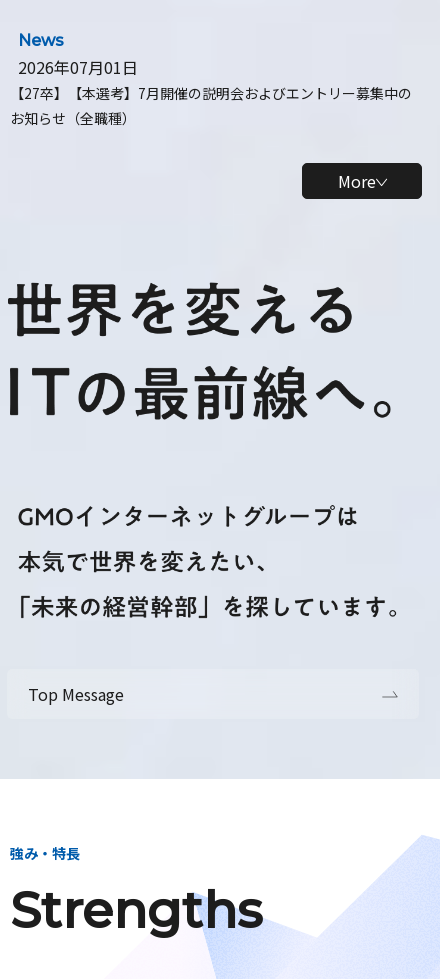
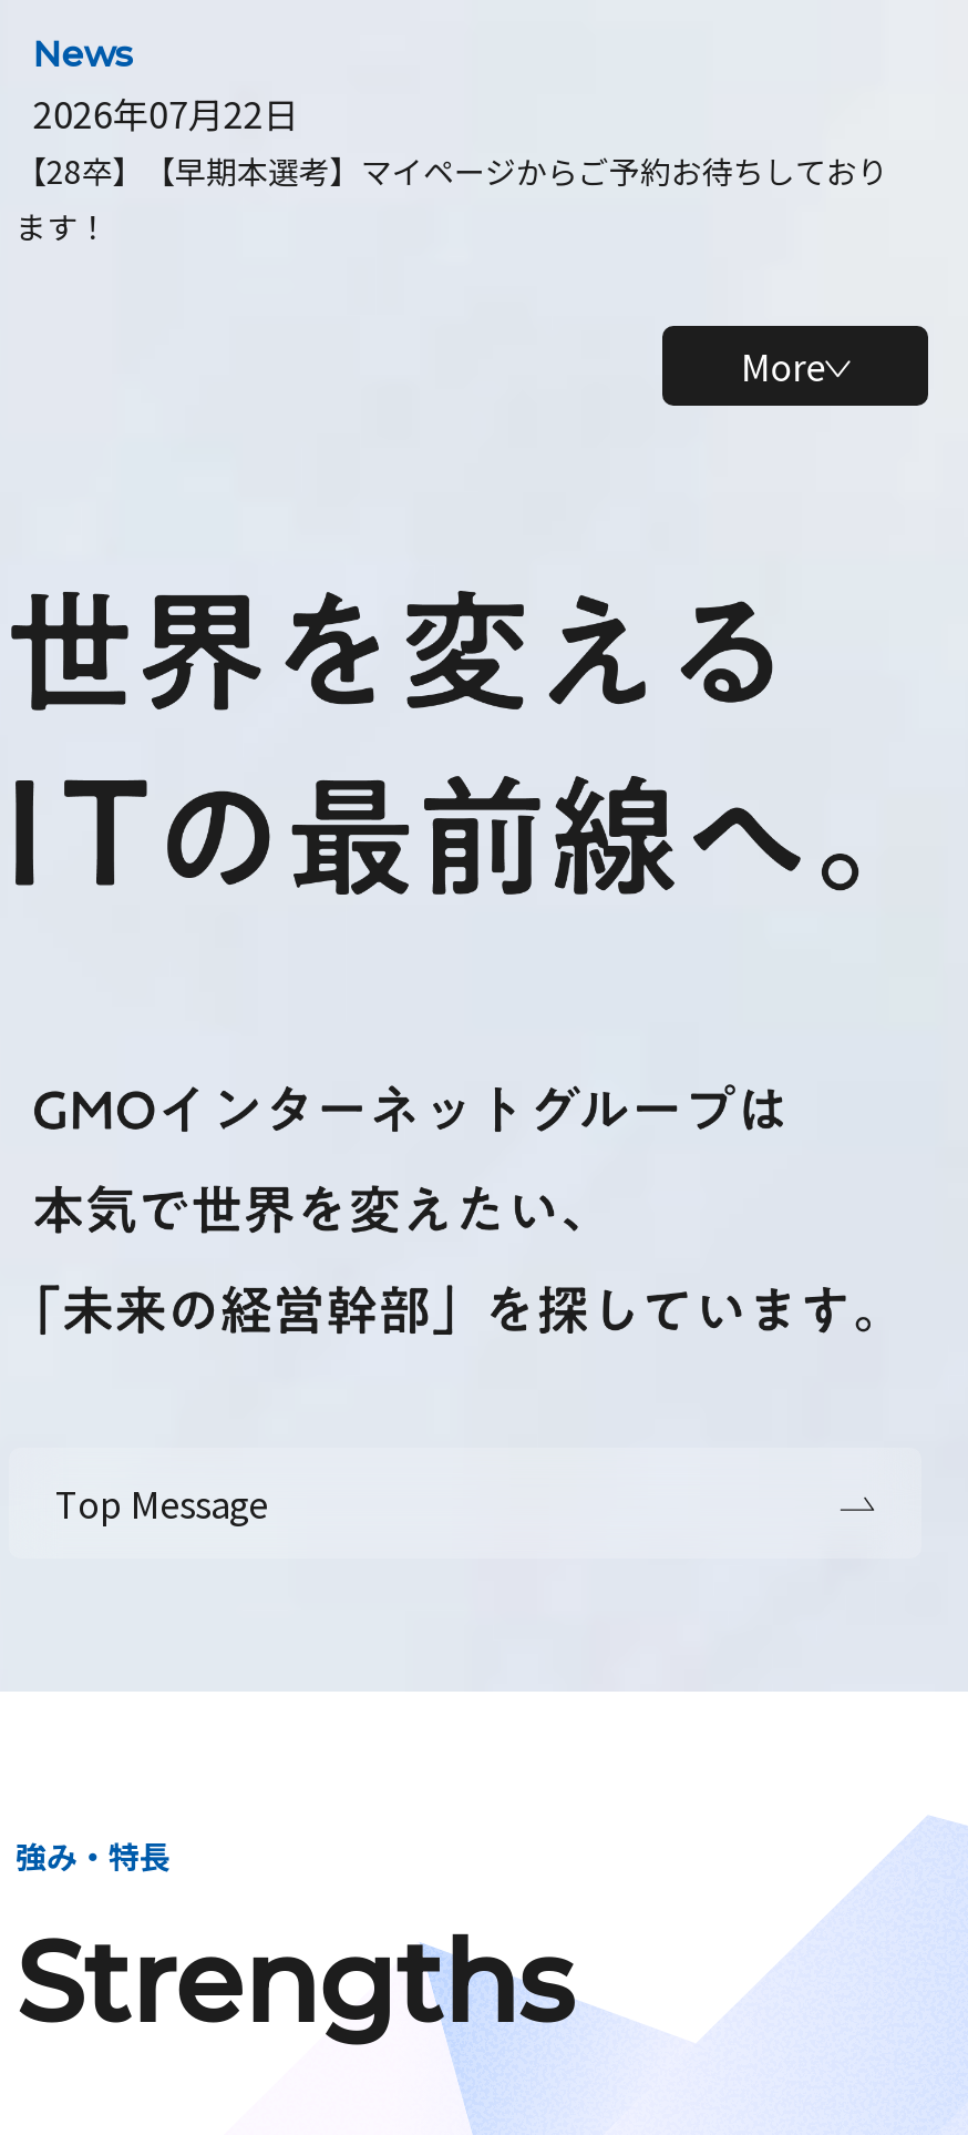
- 2026年07月01日
- 【27卒】【本選考】7月開催の説明会およびエントリー募集中の
- お知らせ（全職種）
+ 2026年07月22日
+ 【28卒】【早期本選考】マイページからご予約お待ちしており
+ ます！
